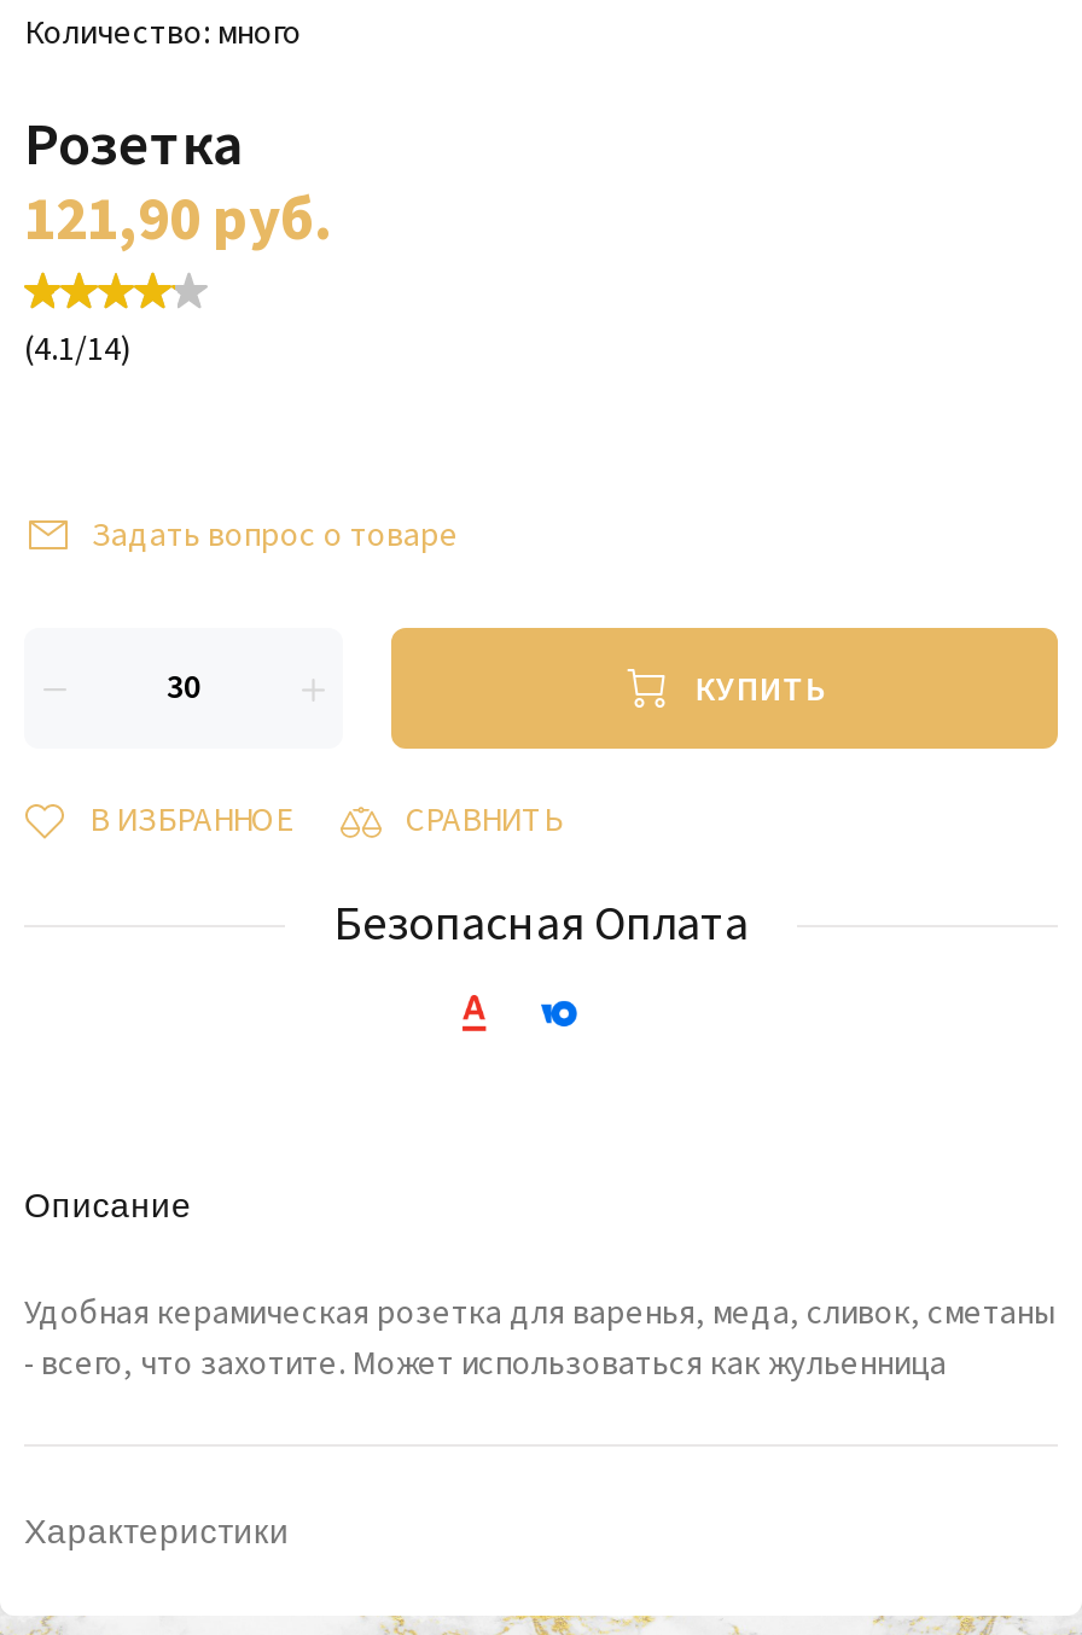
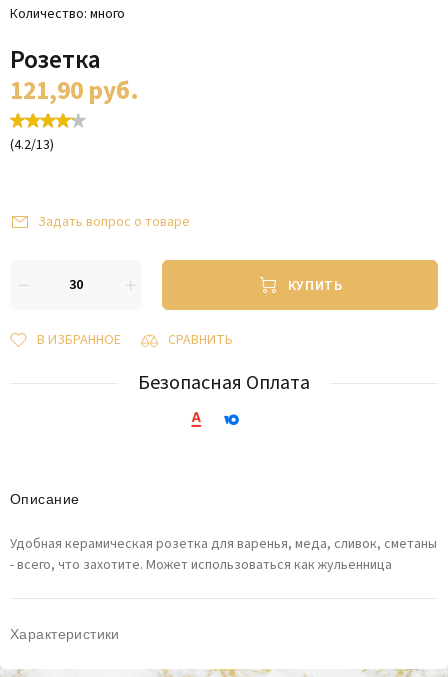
- (4.1/14)
+ (4.2/13)
